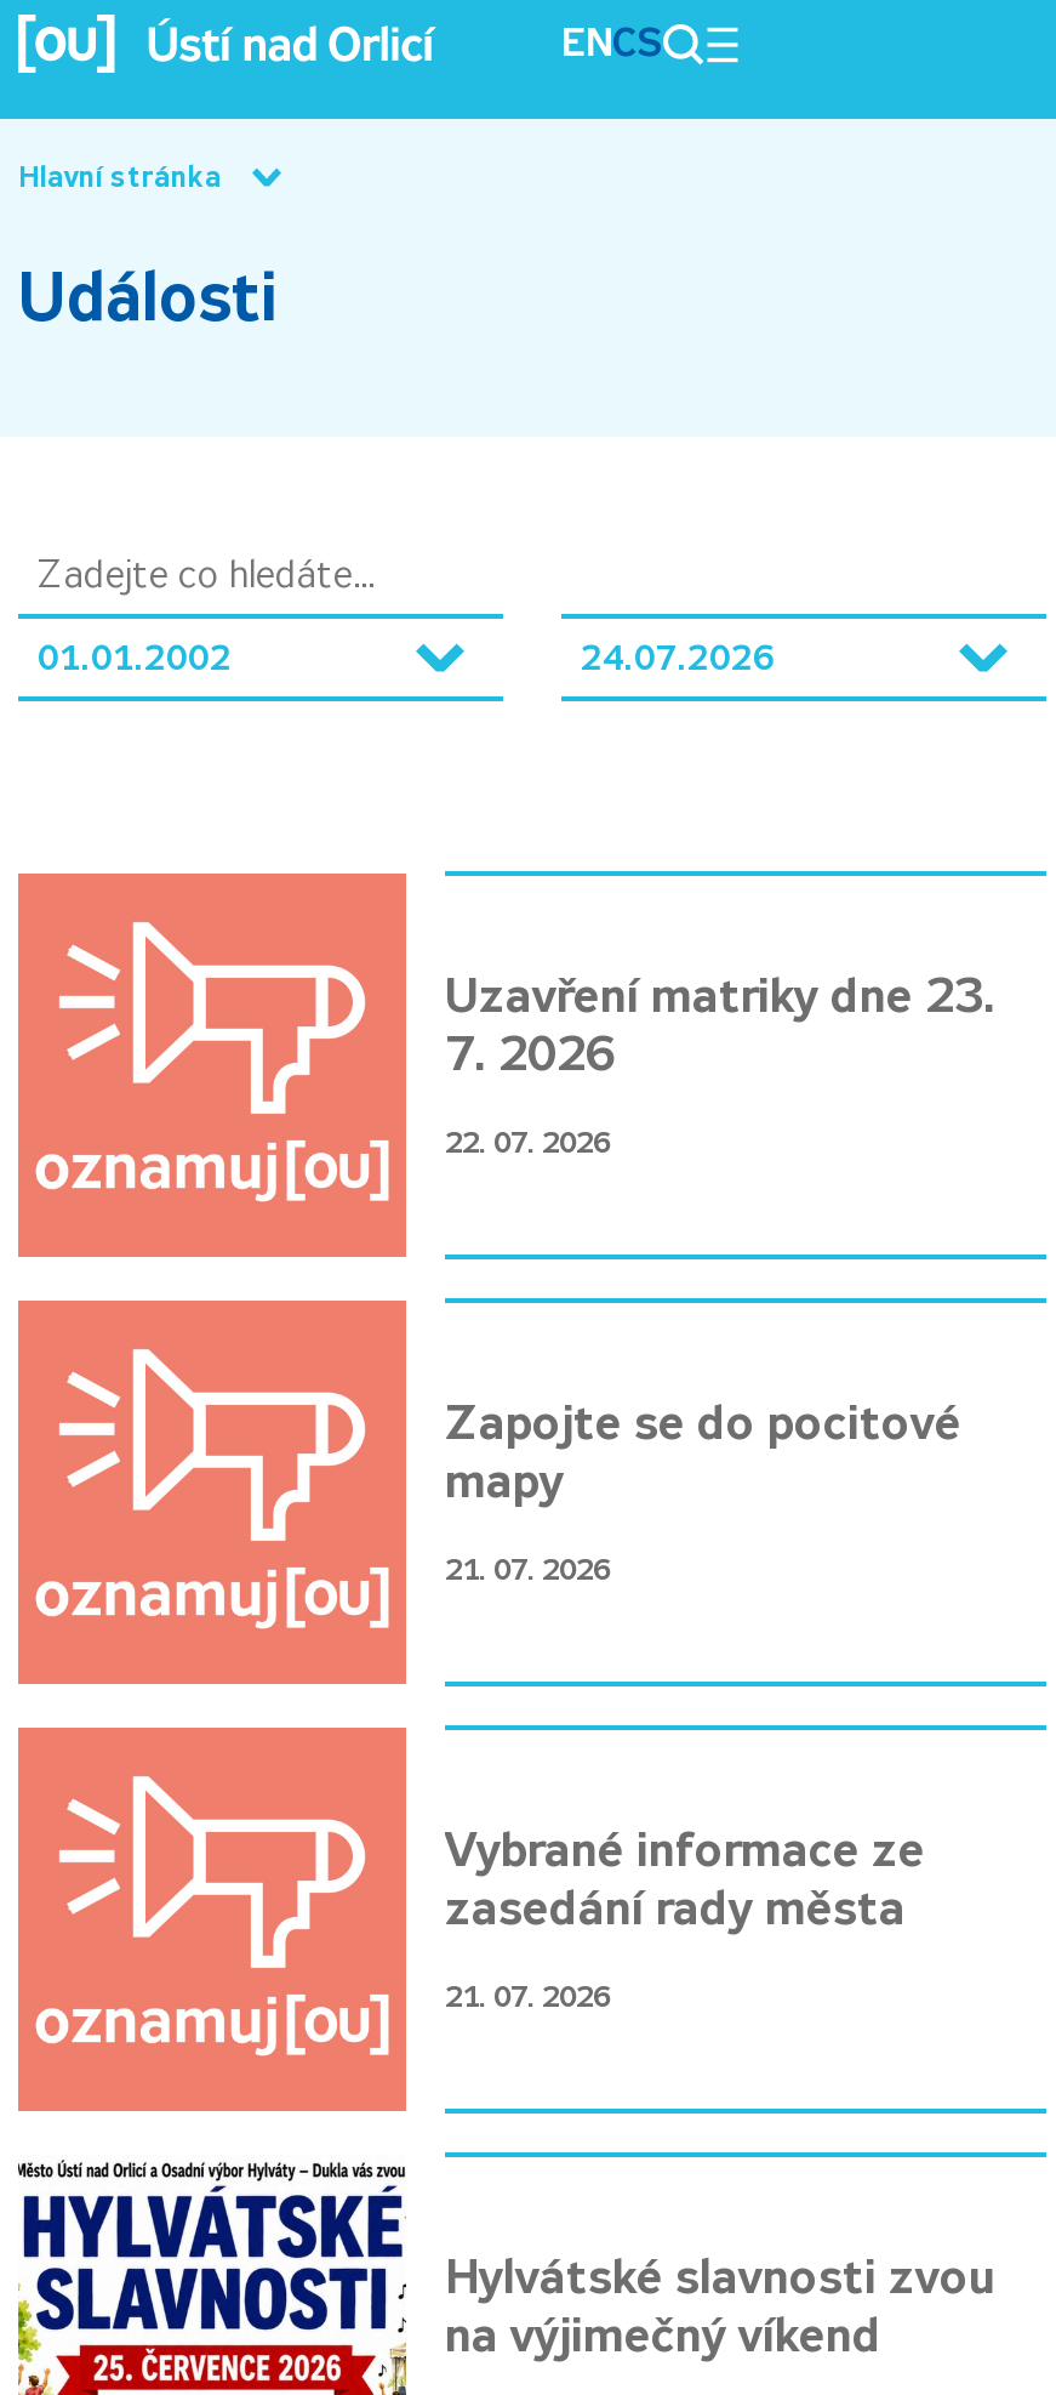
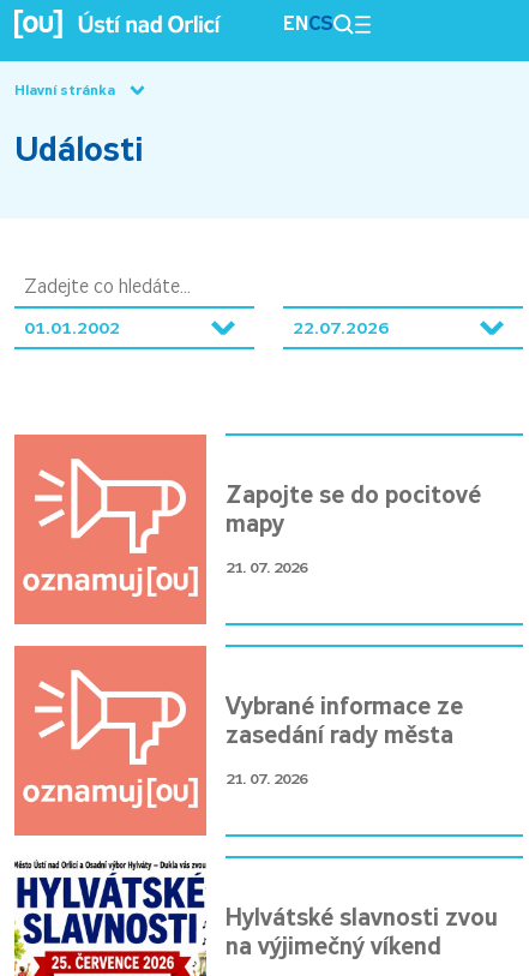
- Uzavření matriky dne 23.
- 7. 2026
- 22. 07. 2026
